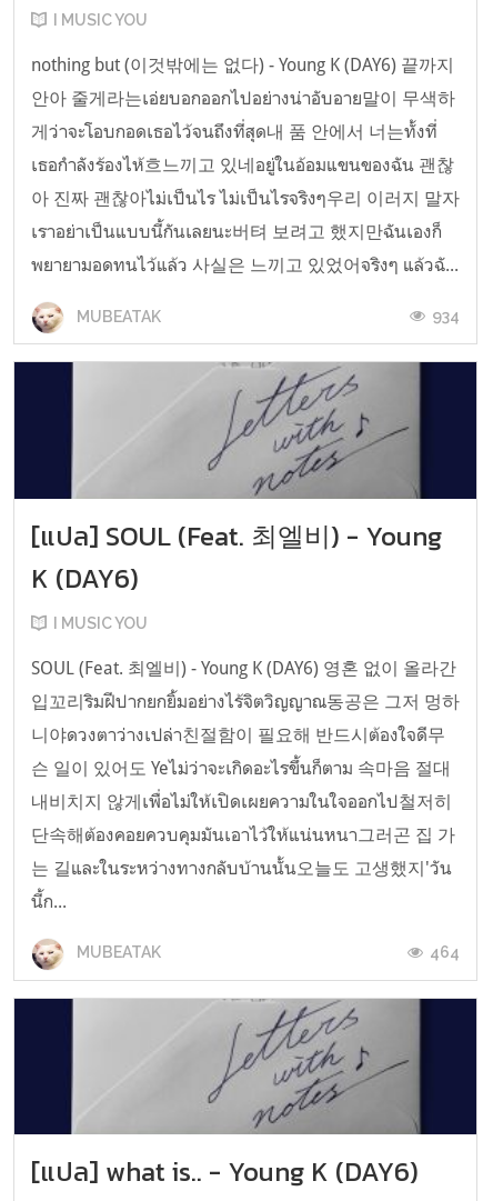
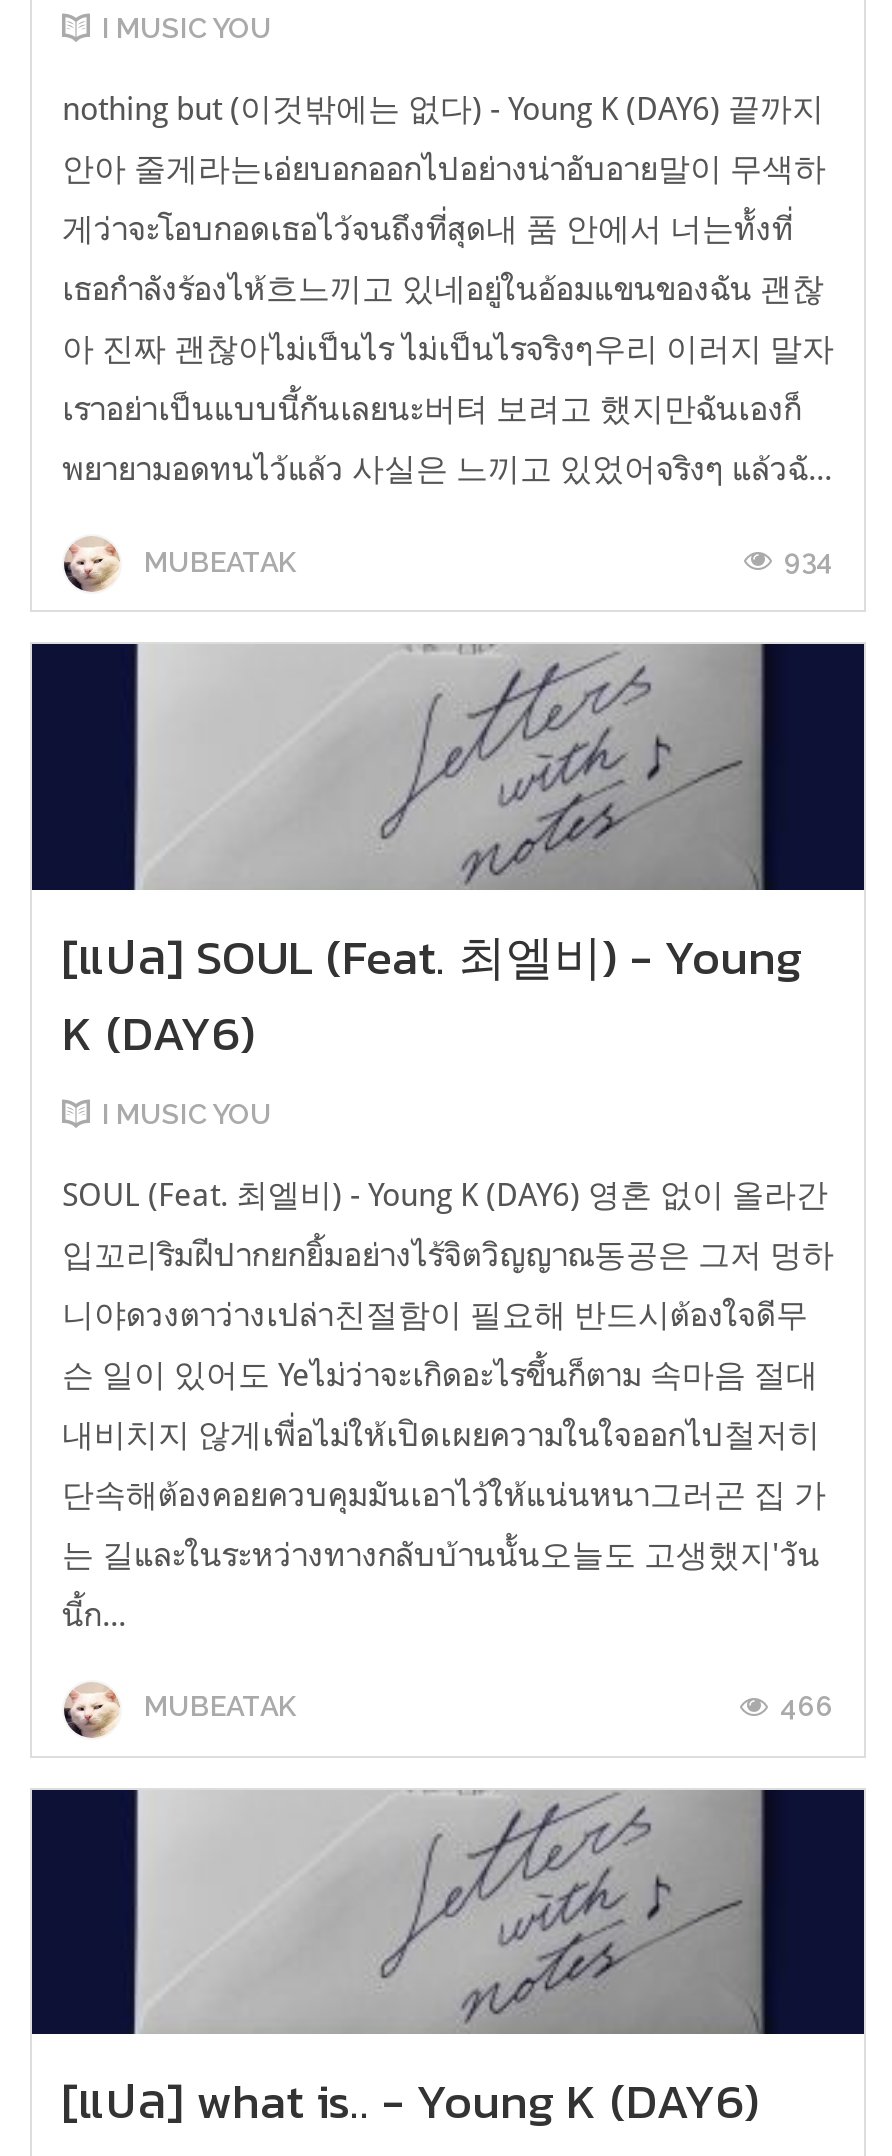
- 464
+ 466
